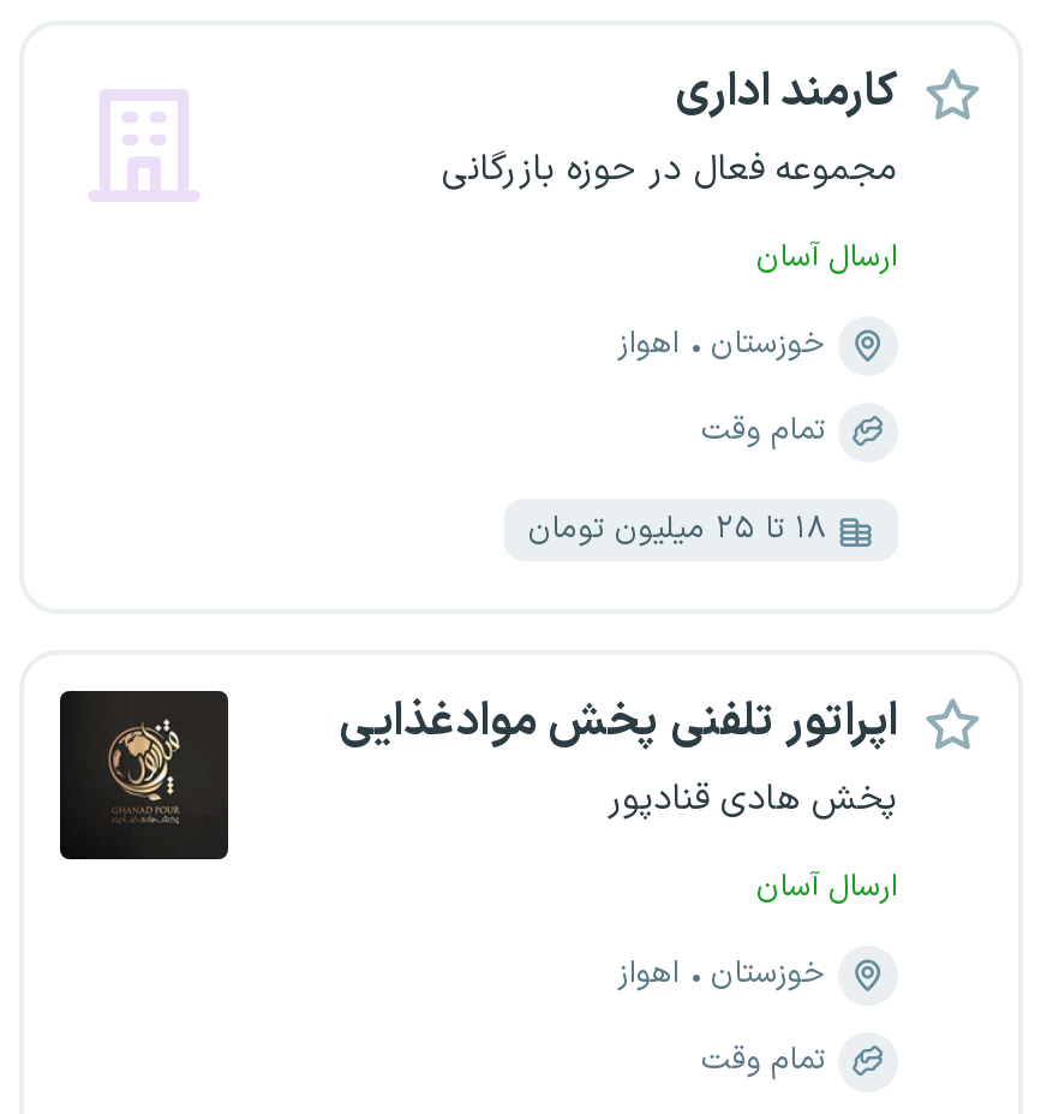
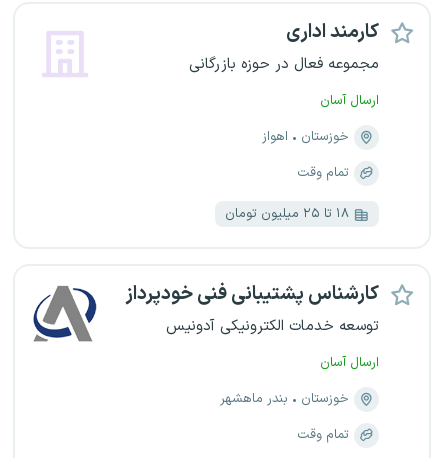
- [image]
+ [image]

- اپراتور تلفنی پخش موادغذایی
- پخش هادی قنادپور
+ کارشناس پشتیبانی فنی خودپرداز
+ توسعه خدمات الکترونیکی آدونیس

- اهواز
+ بندر ماهشهر
